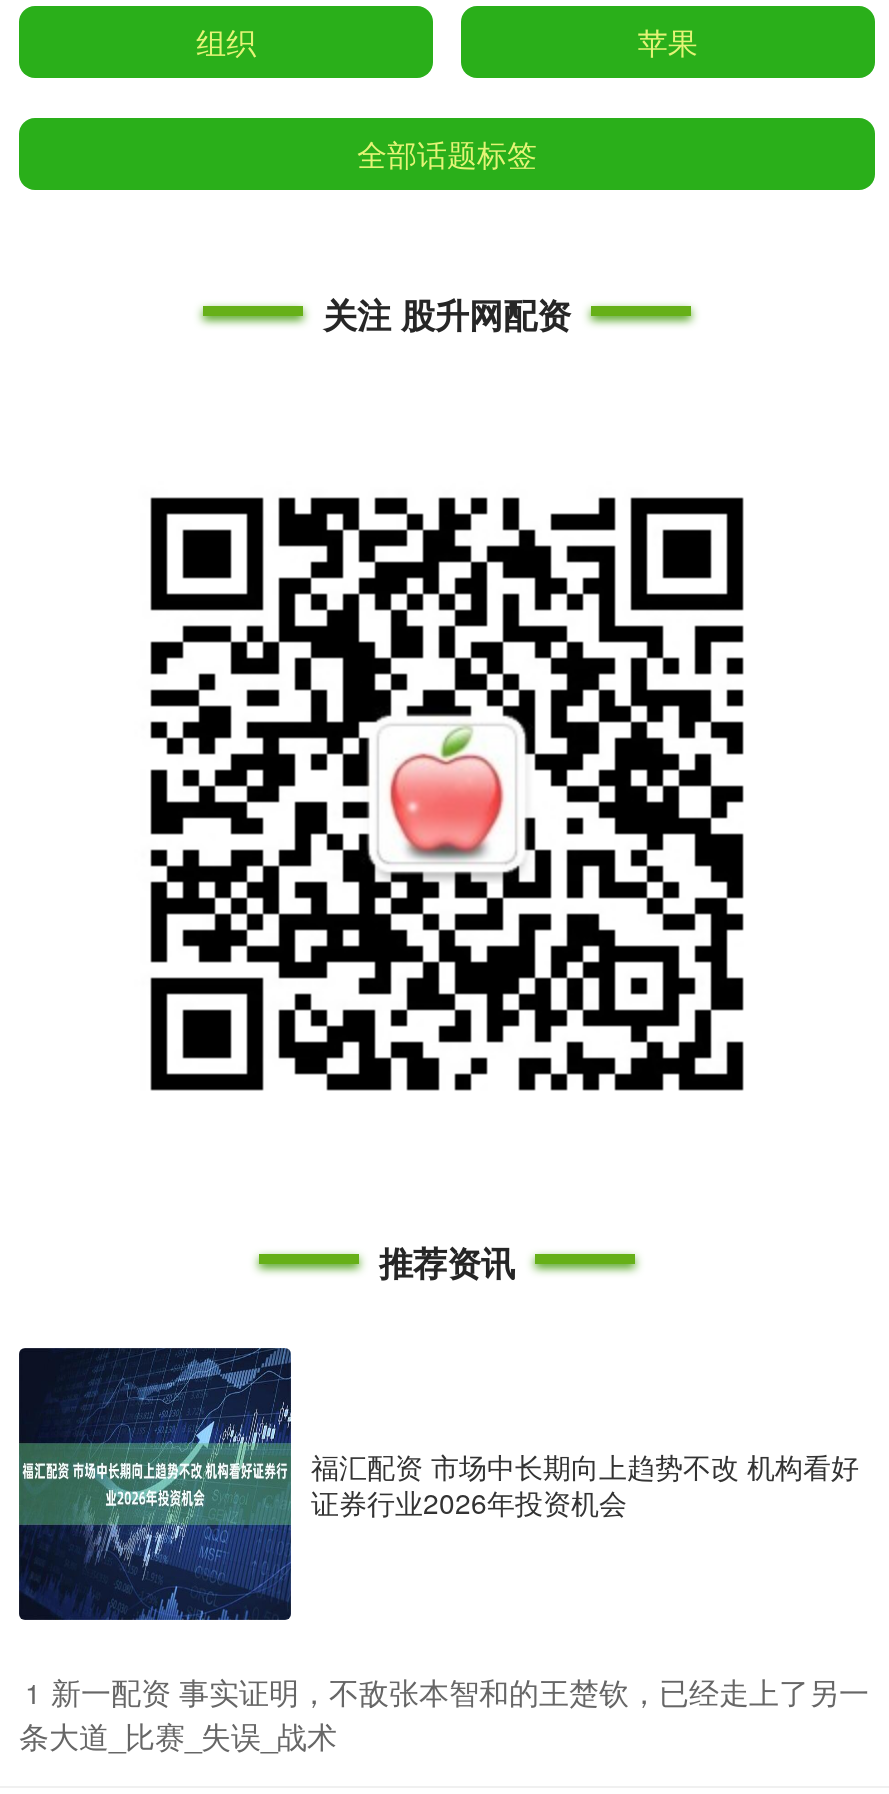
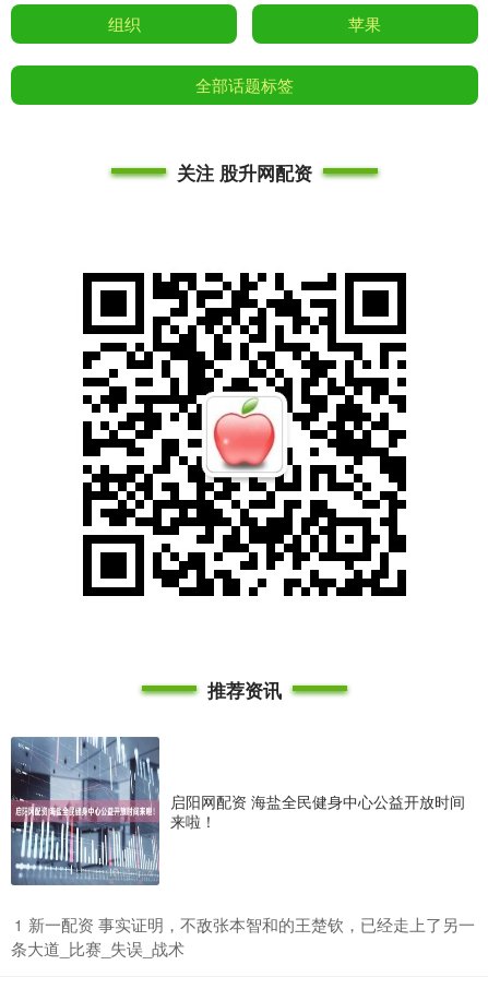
- [image]
- 福汇配资 市场中长期向上趋势不改 机构看好
- 证券行业2026年投资机会
+ [image]
+ 启阳网配资 海盐全民健身中心公益开放时间
+ 来啦！
